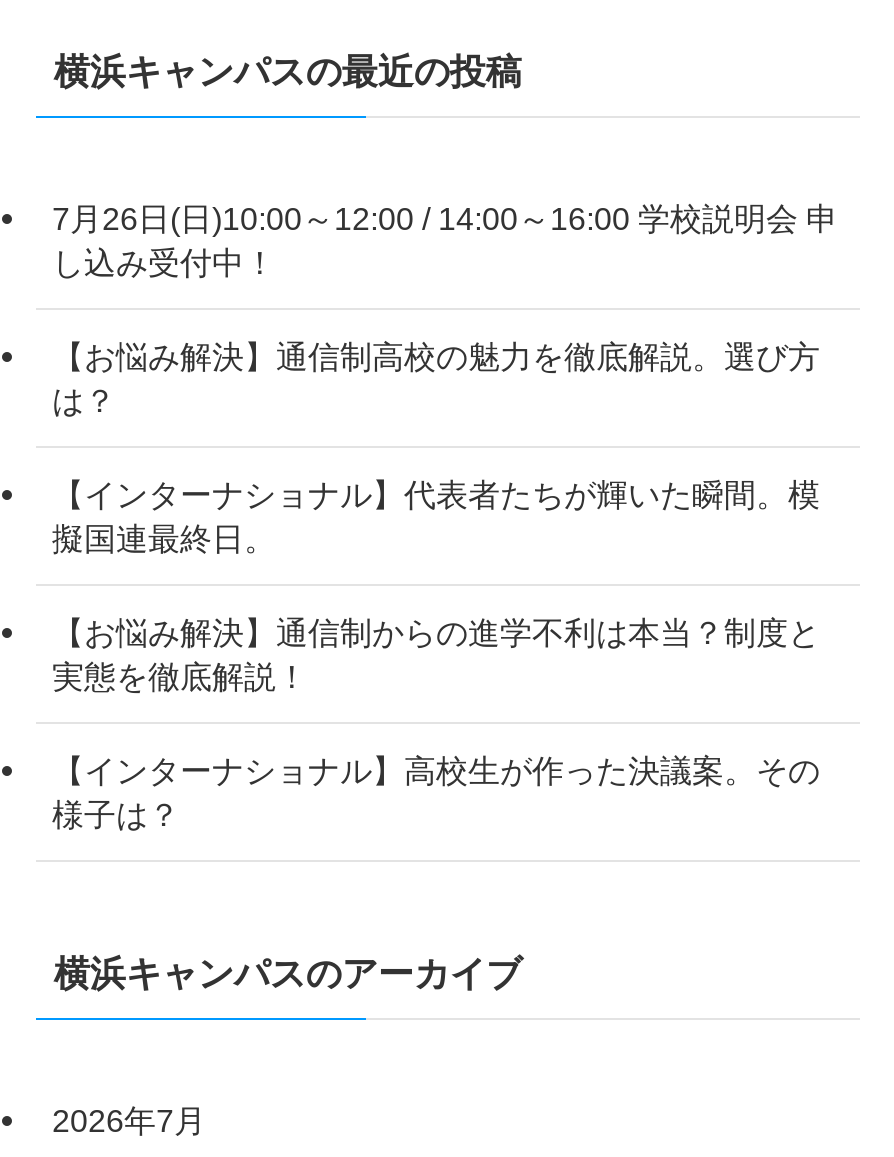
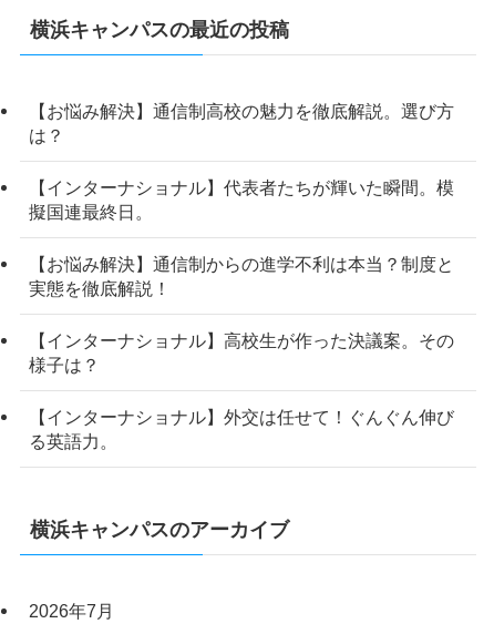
- 7月26日(日)10:00～12:00 / 14:00～16:00 学校説明会 申
- し込み受付中！

moved up: 【お悩み解決】通信制高校の魅力を徹底解説。選び方 | は？ | 【インターナショナル】代表者たちが輝いた瞬間。模 | 擬国連最終日。 | 【お悩み解決】通信制からの進学不利は本当？制度と | 実態を徹底解説！ | 【インターナショナル】高校生が作った決議案。その | 様子は？

+ 【インターナショナル】外交は任せて！ぐんぐん伸び
+ る英語力。
